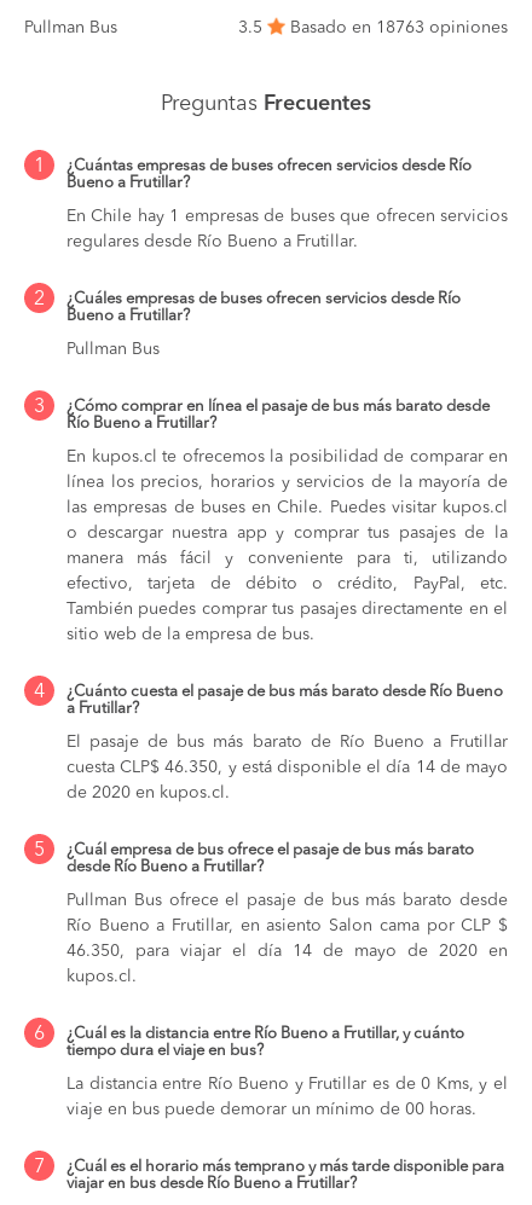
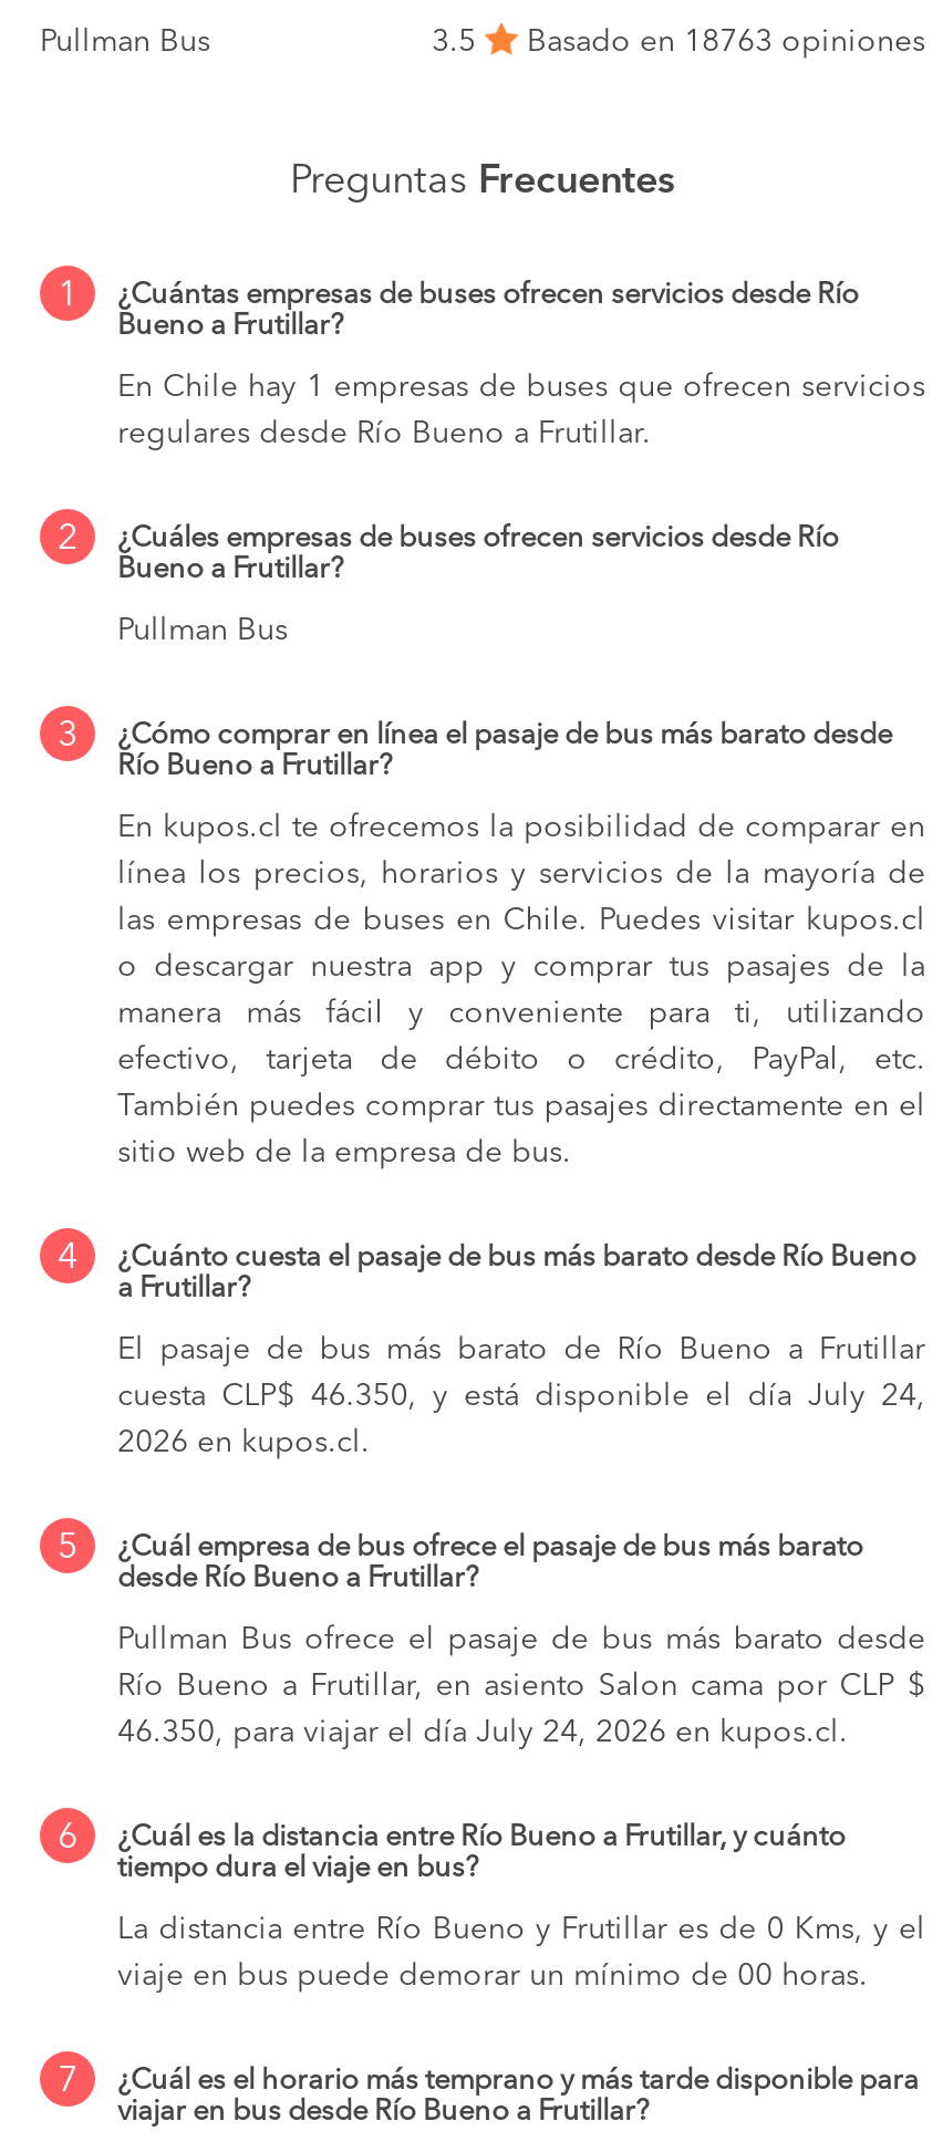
- cuesta CLP$ 46.350, y está disponible el día 14 de mayo
+ cuesta CLP$ 46.350, y está disponible el día July 24,

- de 2020 en kupos.cl.
+ 2026 en kupos.cl.

- 46.350, para viajar el día 14 de mayo de 2020 en
- kupos.cl.
+ 46.350, para viajar el día July 24, 2026 en kupos.cl.
